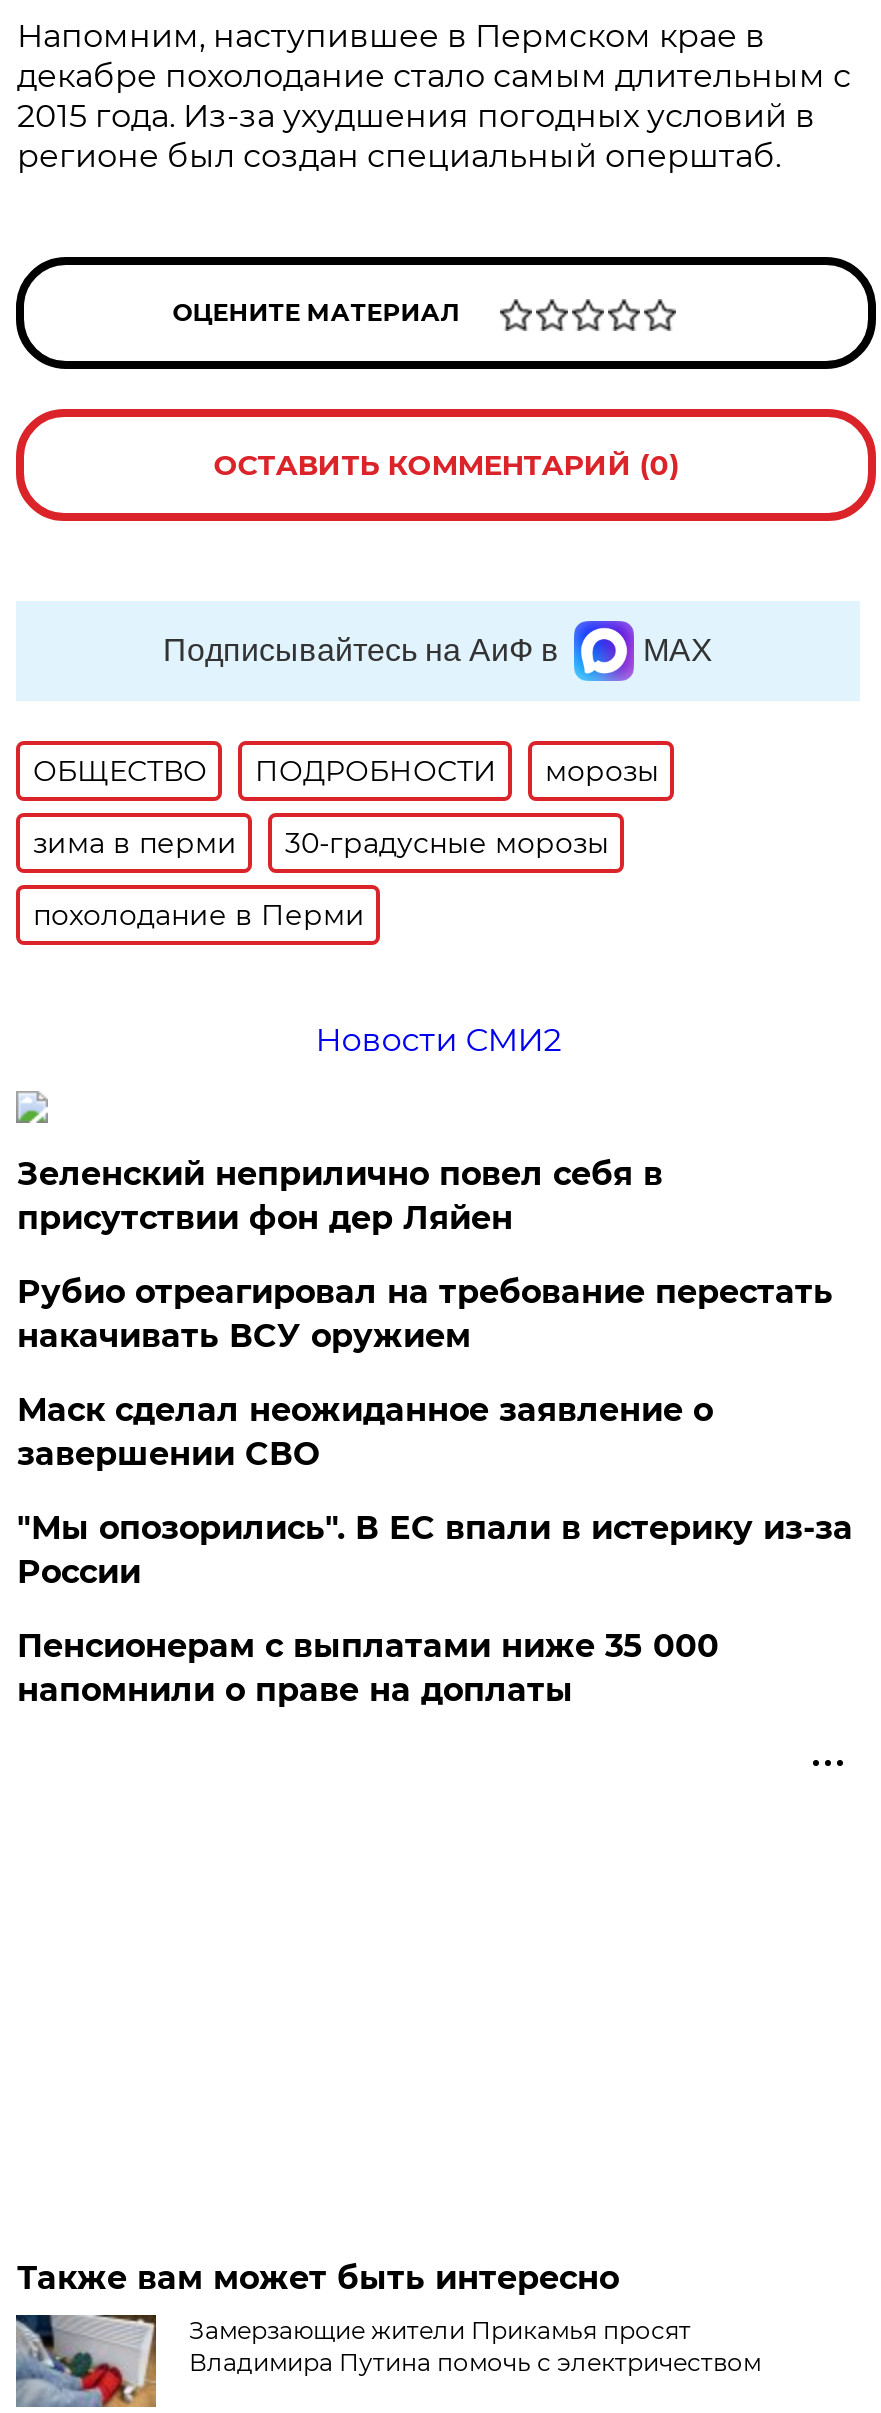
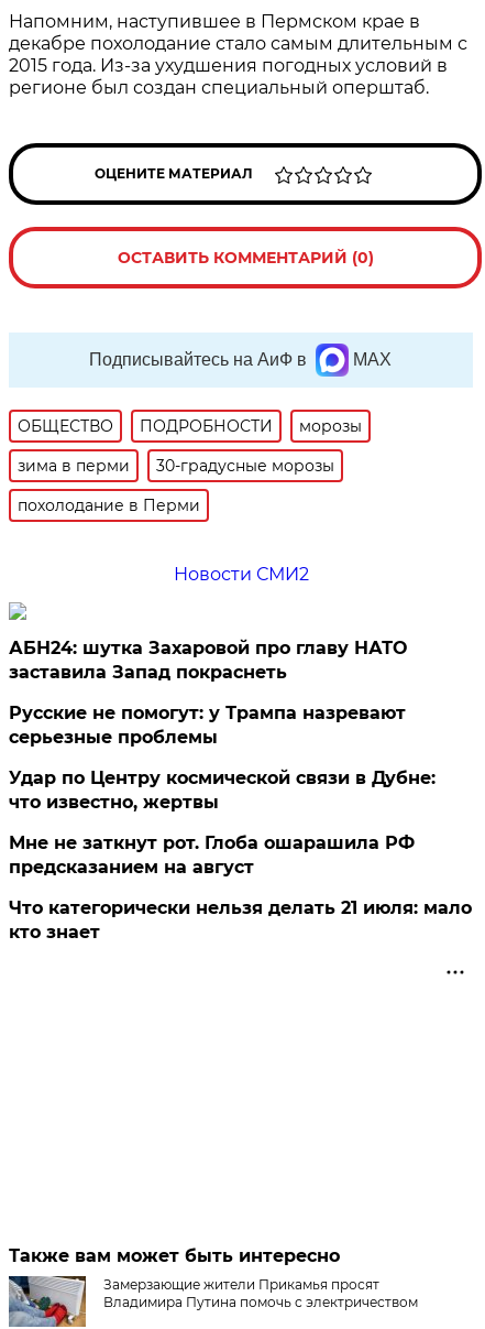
- Зеленский неприлично повел cебя в
- присутствии фон дер Ляйен
+ АБН24: шутка Захаровой про главу НАТО
+ заставила Запад покраснеть

- Рубио отреагировал на требование перестать
- накачивать ВСУ оружием
+ Русские не помогут: у Трампа назревают
+ серьезные проблемы

- Маск сделал неожиданное заявление о
- завершении СВО
+ Удар по Центру космической связи в Дубне:
+ что известно, жертвы

- "Мы опозорились". В ЕС впали в истерику из-за
- России
+ Мне не заткнут рот. Глоба ошарашила РФ
+ предсказанием на август

- Пенсионерам с выплатами ниже 35 000
- напомнили о праве на доплаты
+ Что категорически нельзя делать 21 июля: мало
+ кто знает
